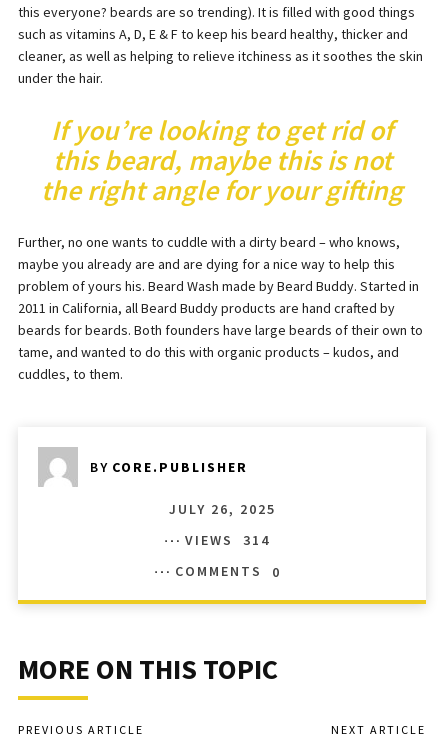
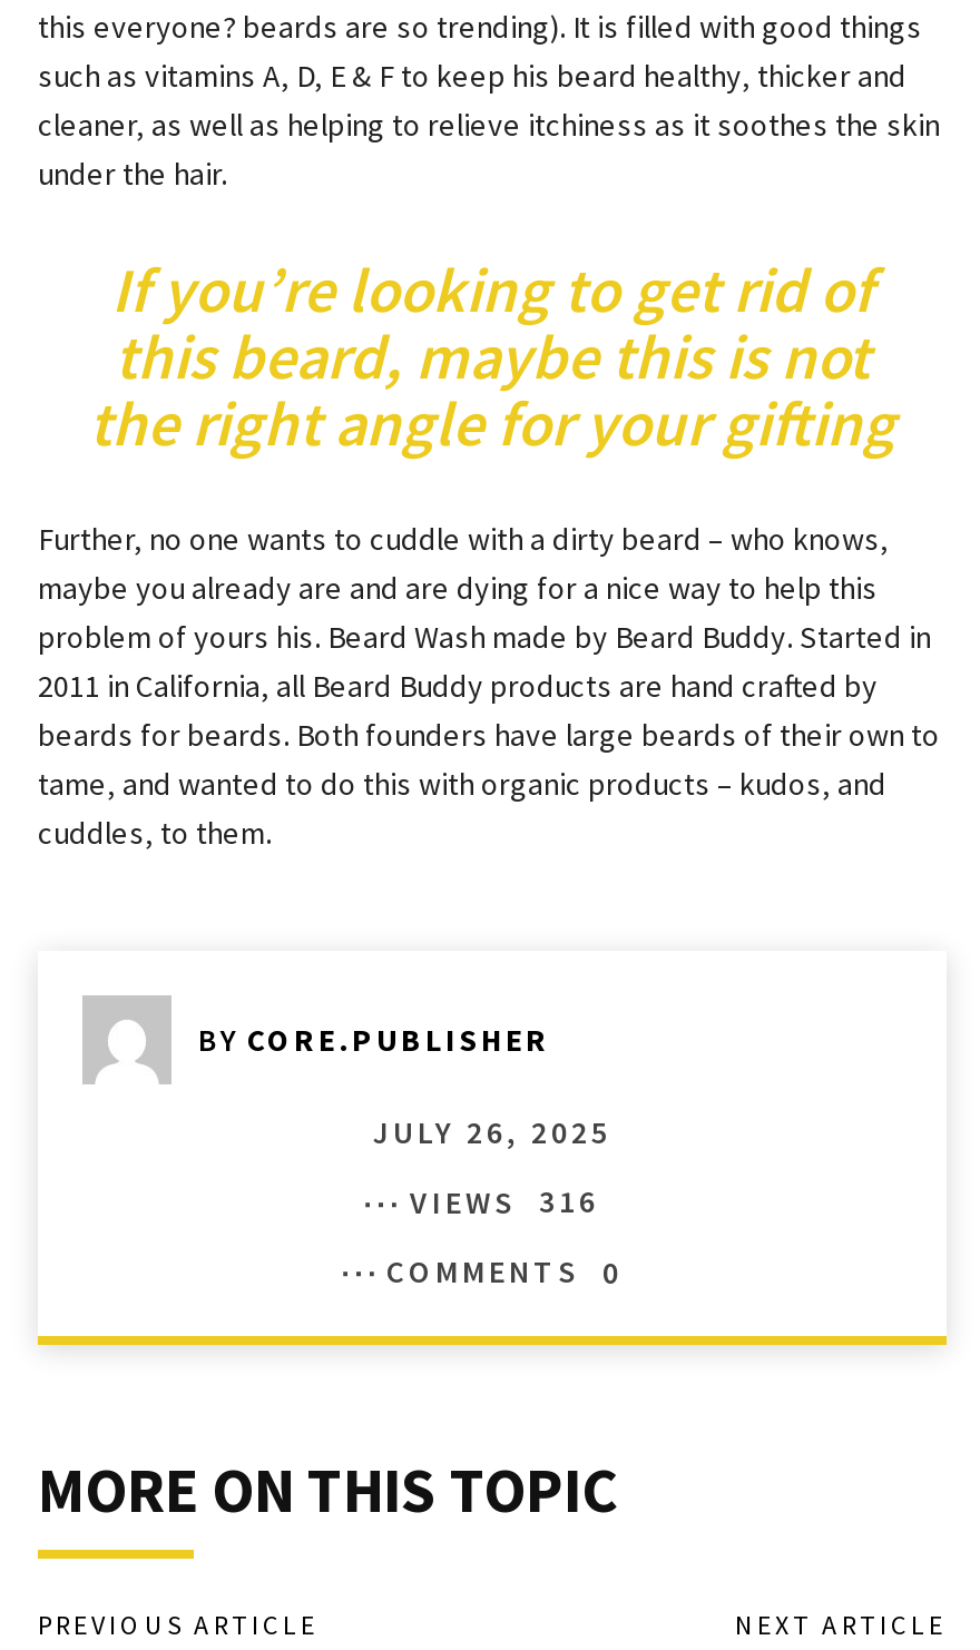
- VIEWS 314
+ VIEWS 316
